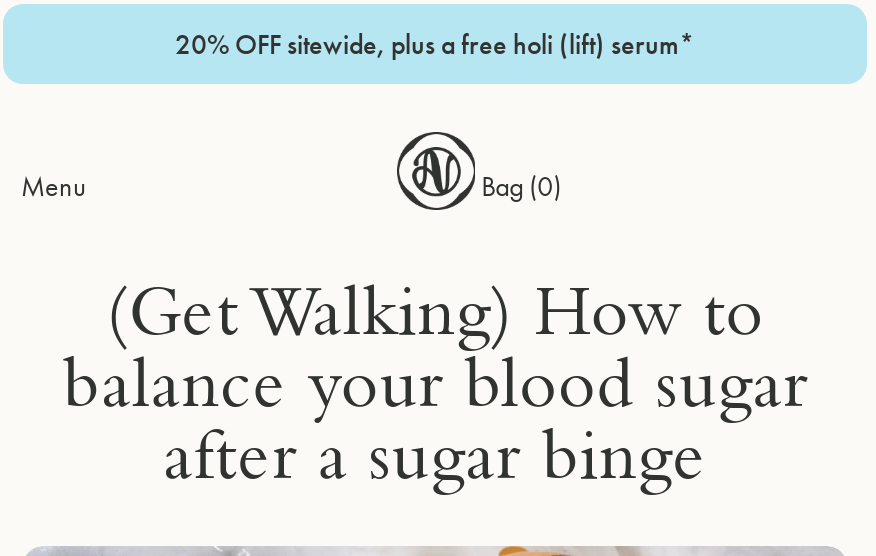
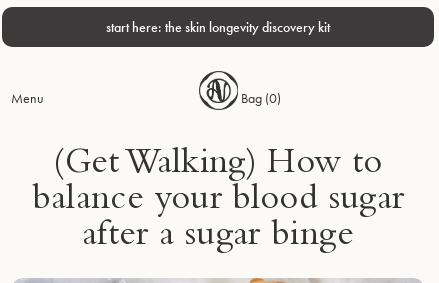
- 20% OFF sitewide, plus a free holi (lift) serum*
+ start here: the skin longevity discovery kit
